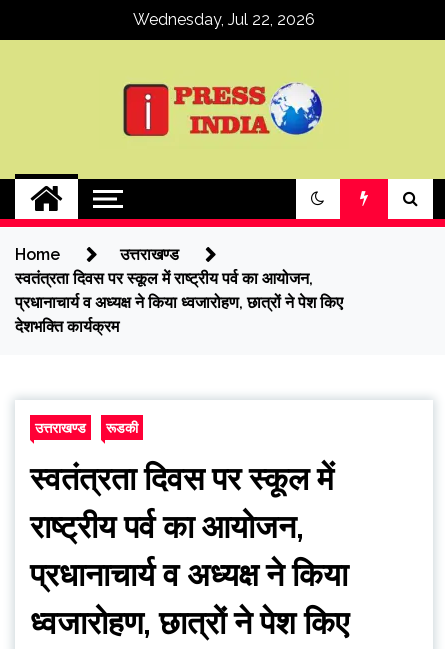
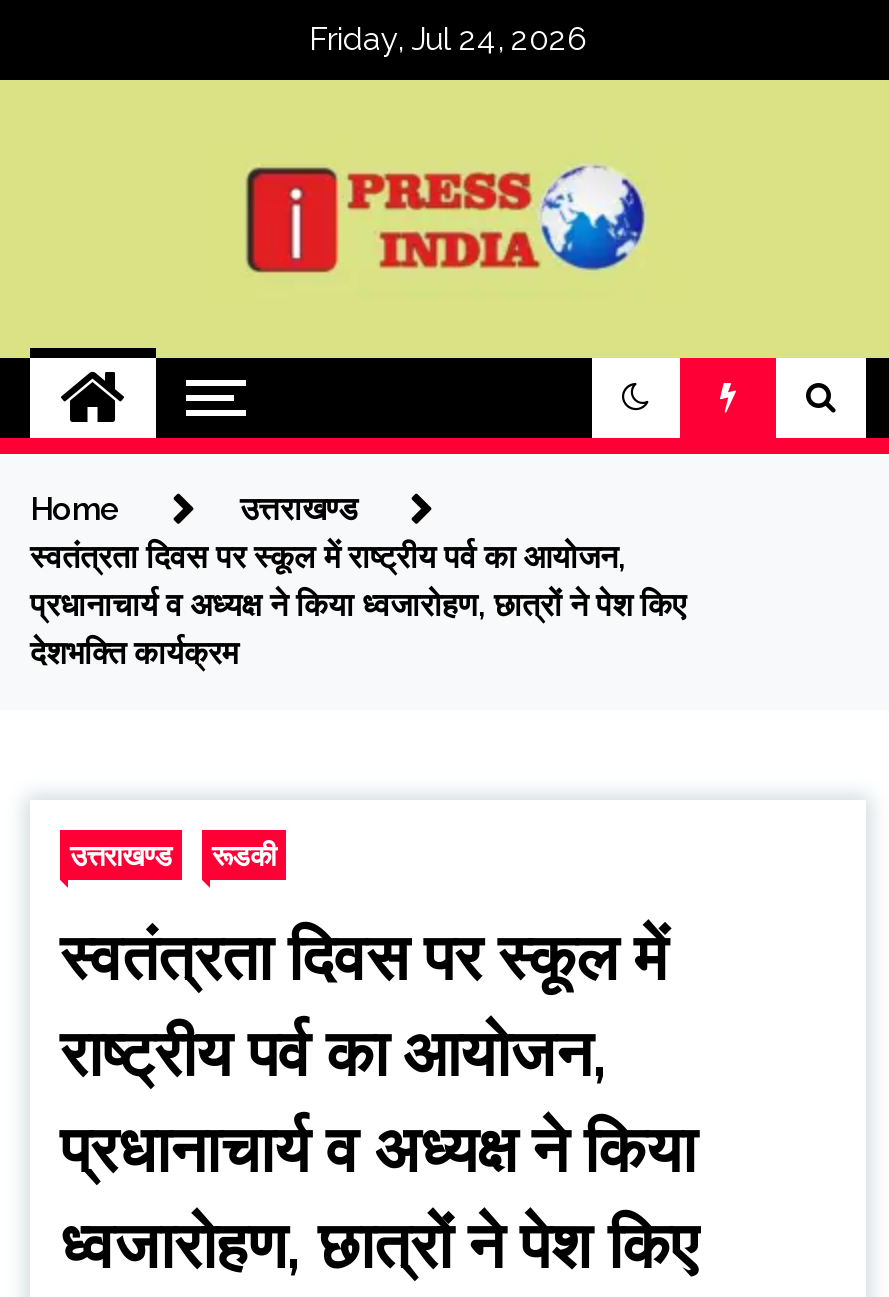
- Wednesday, Jul 22, 2026
+ Friday, Jul 24, 2026
